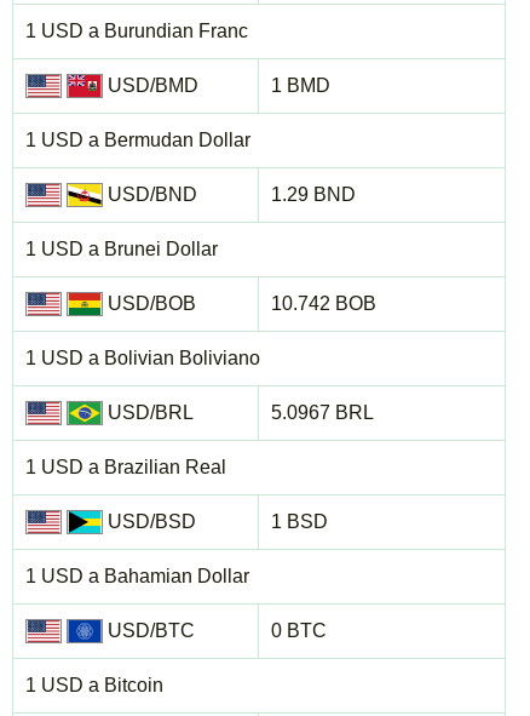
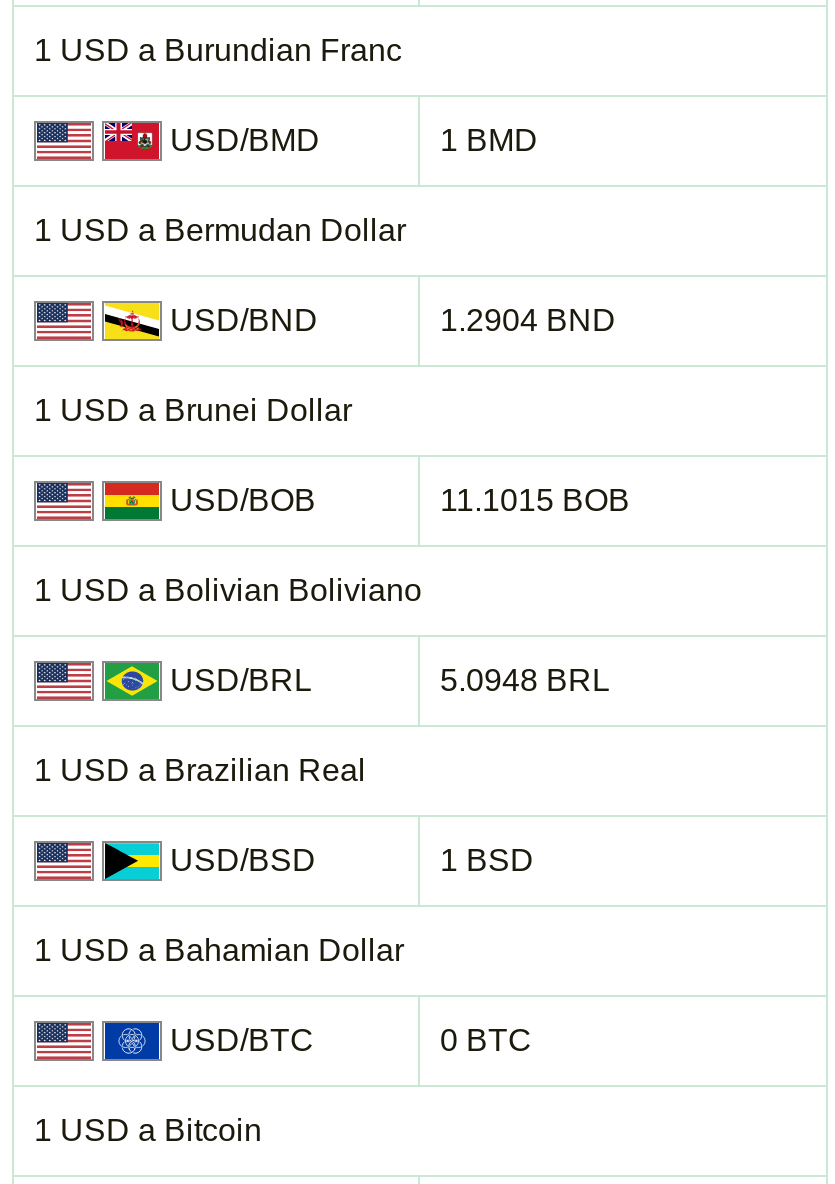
- 1.29 BND
+ 1.2904 BND

- 10.742 BOB
+ 11.1015 BOB

- 5.0967 BRL
+ 5.0948 BRL
